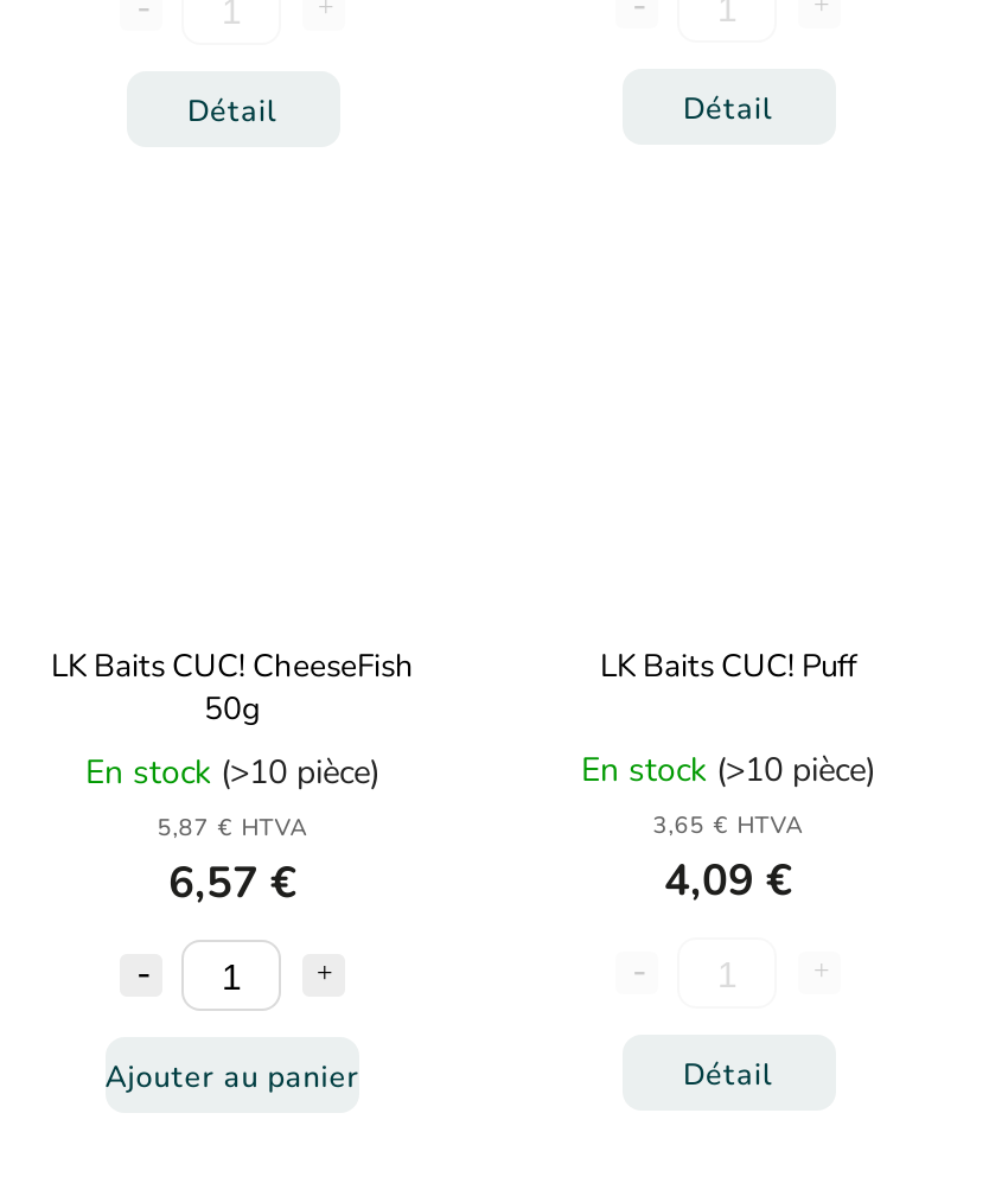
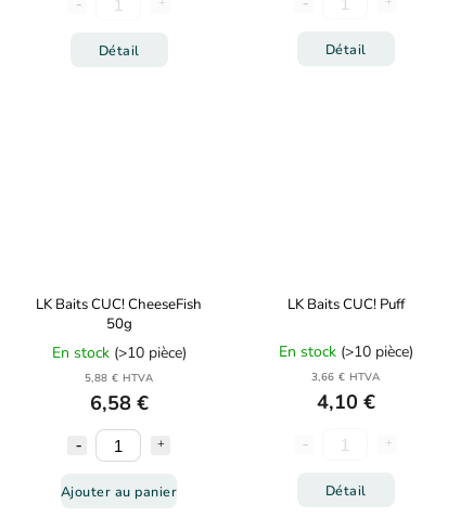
- 5,87 € HTVA
+ 5,88 € HTVA

- 3,65 € HTVA
+ 3,66 € HTVA

- 6,57 €
+ 6,58 €

- 4,09 €
+ 4,10 €
